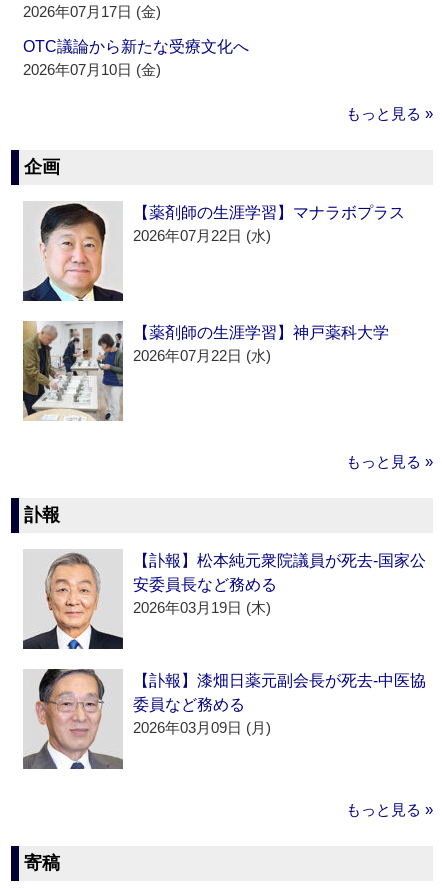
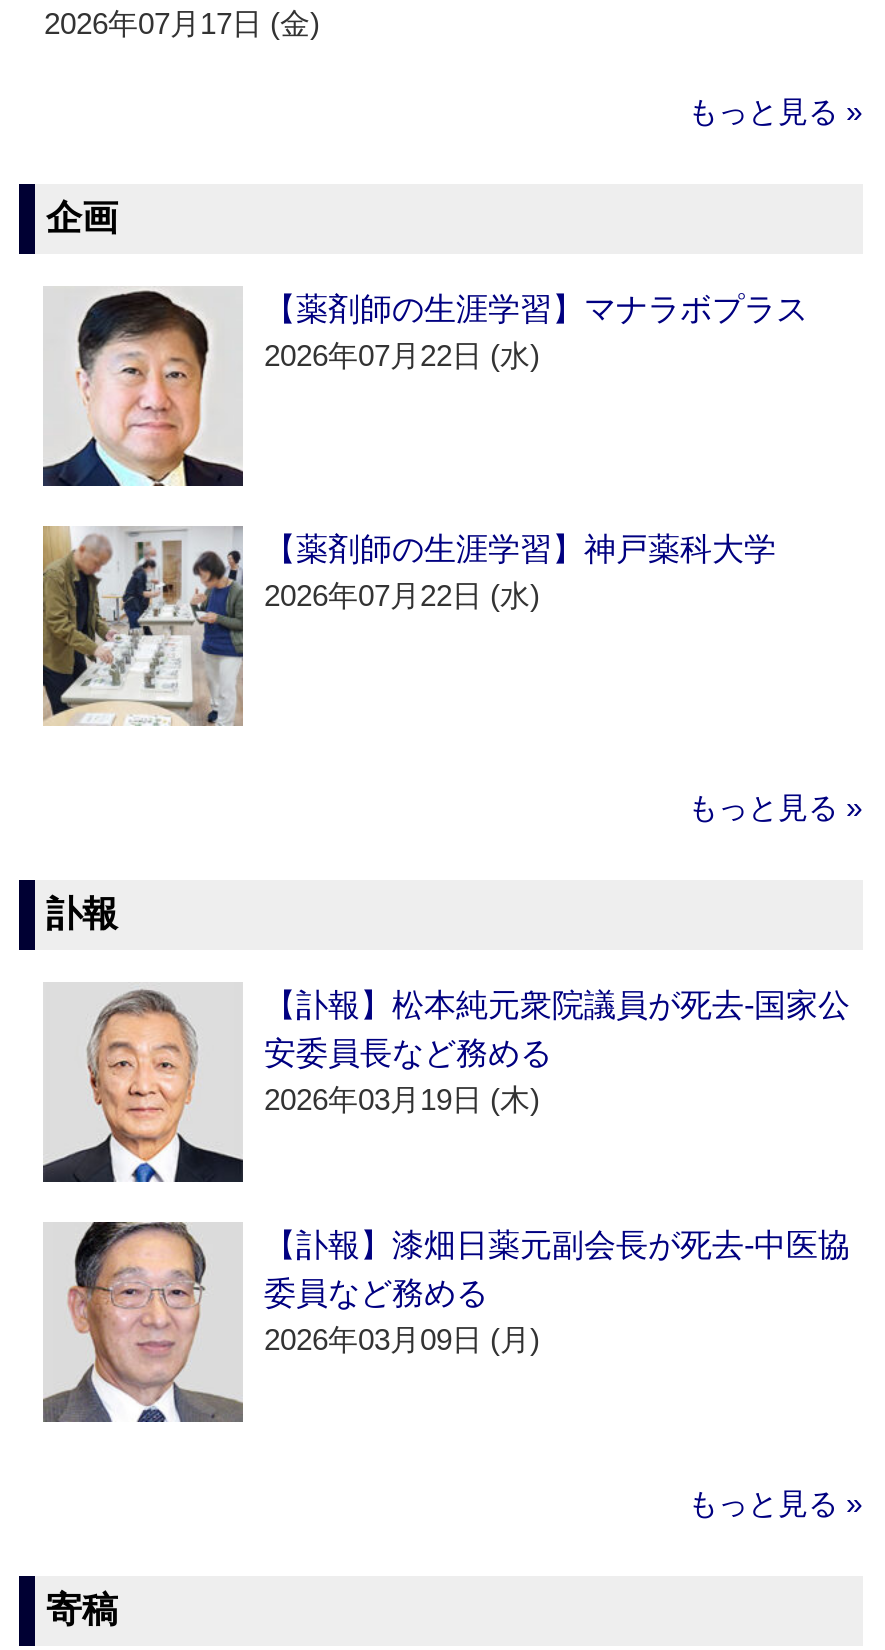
- OTC議論から新たな受療文化へ
- 2026年07月10日 (金)
